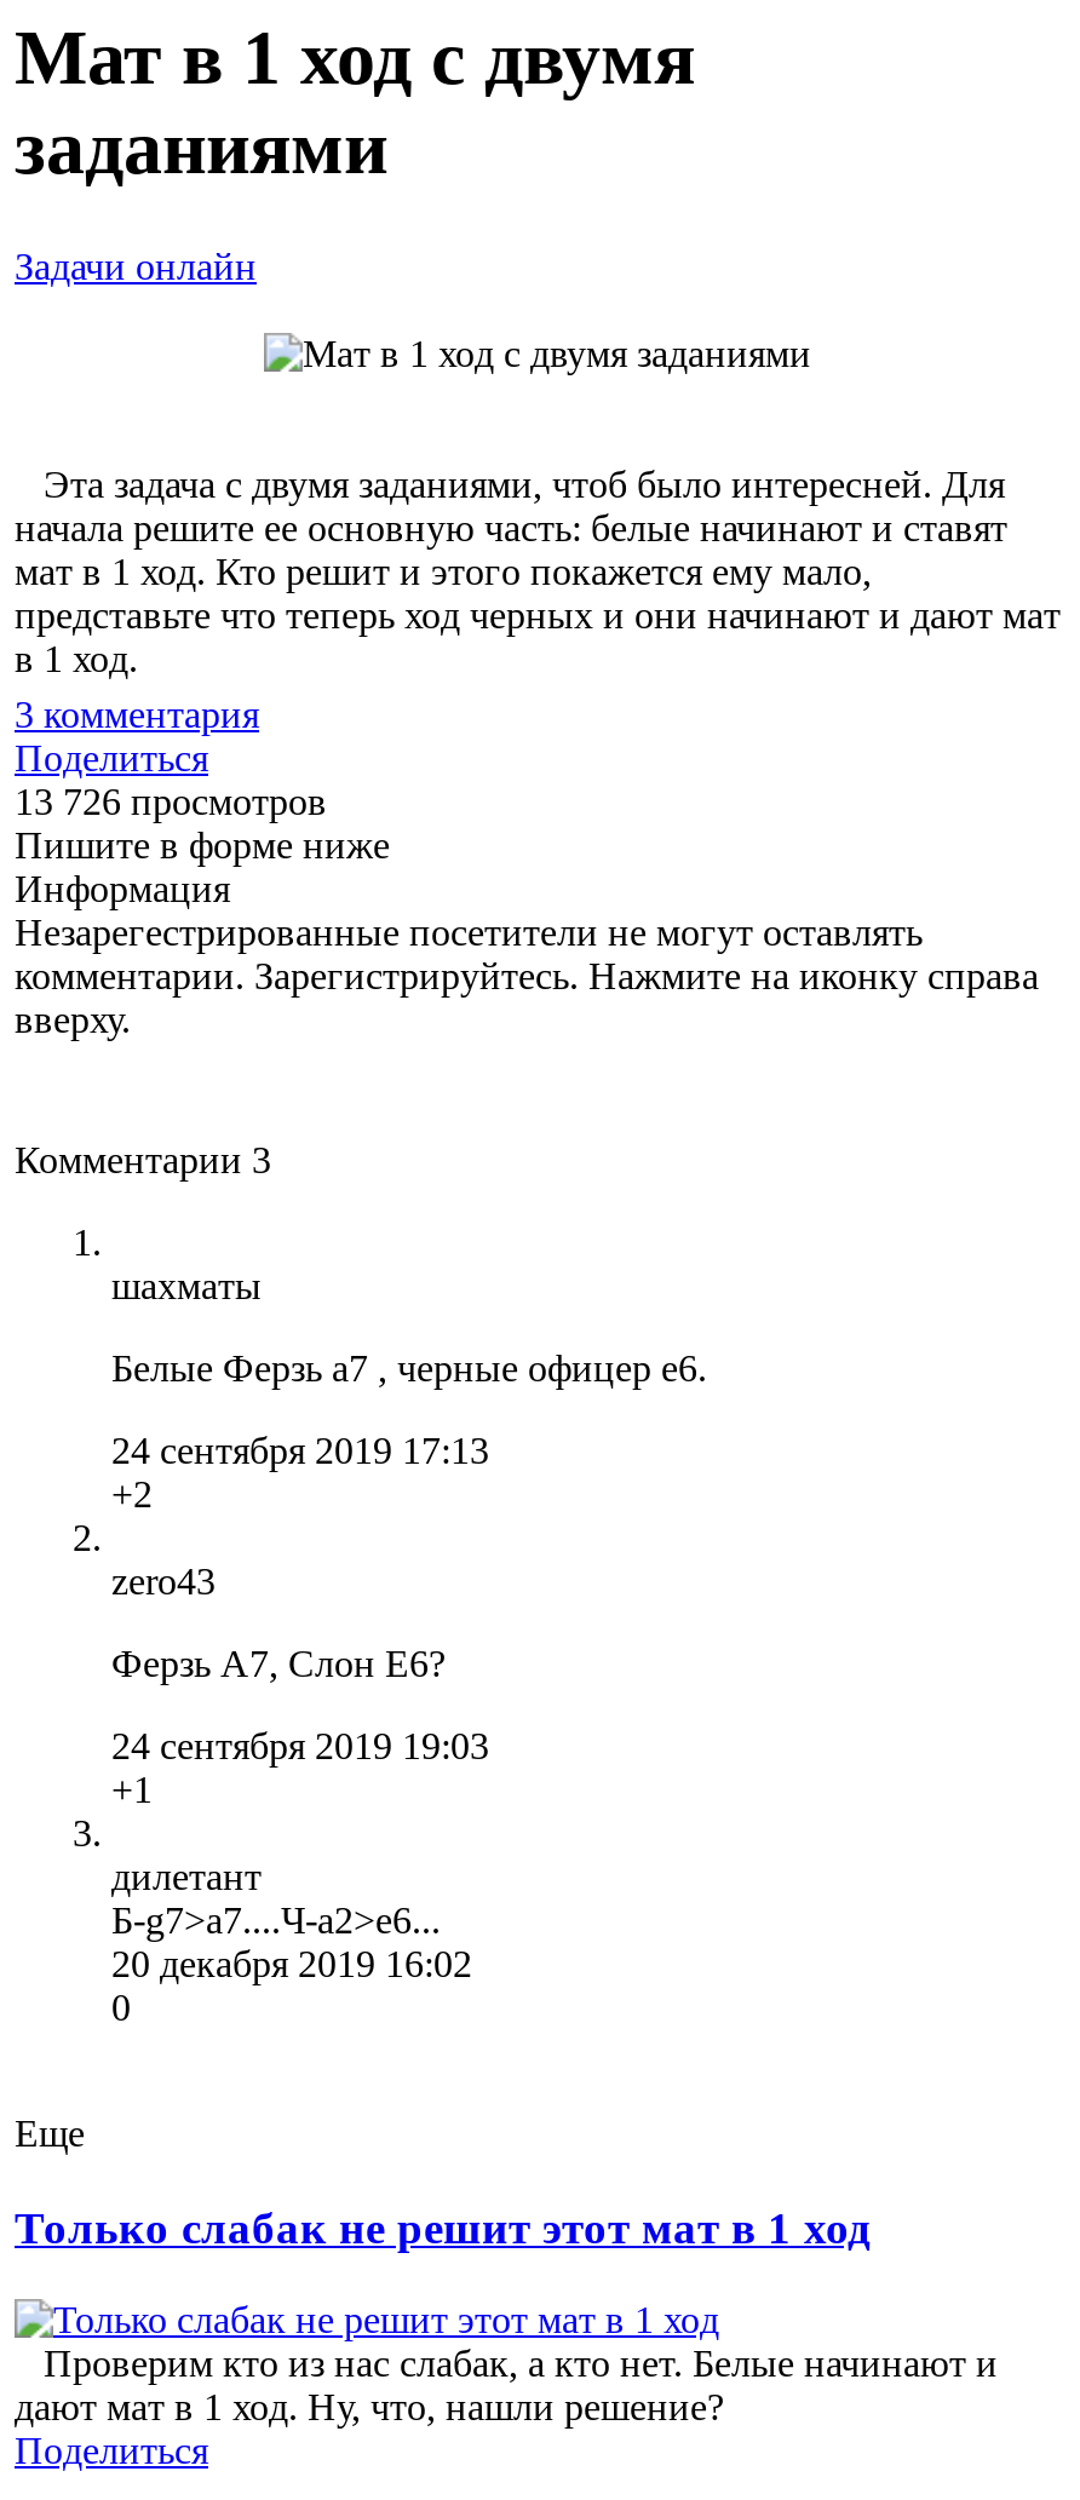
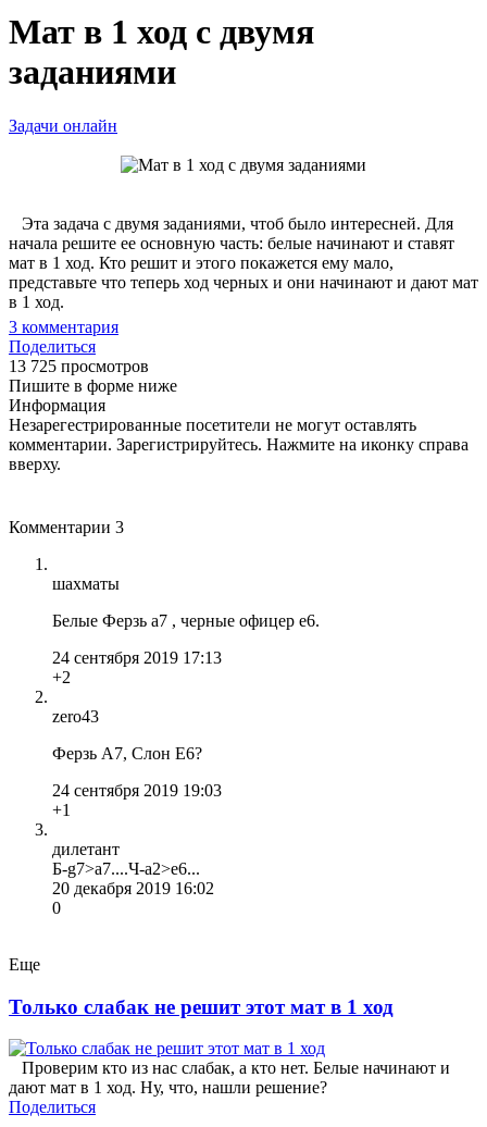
- 13 726 просмотров
+ 13 725 просмотров
